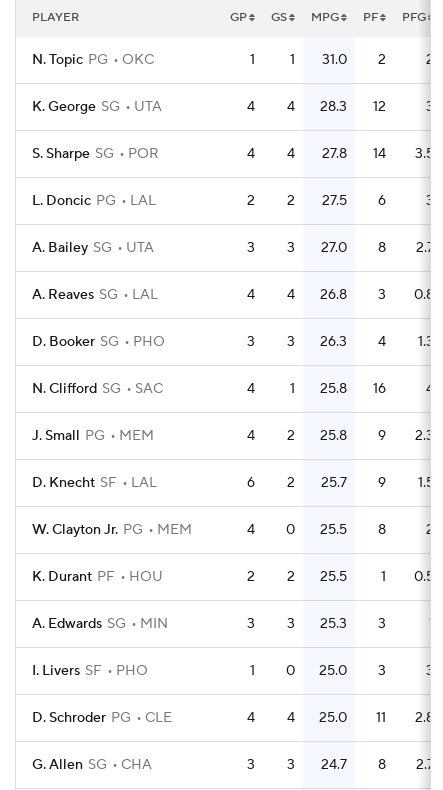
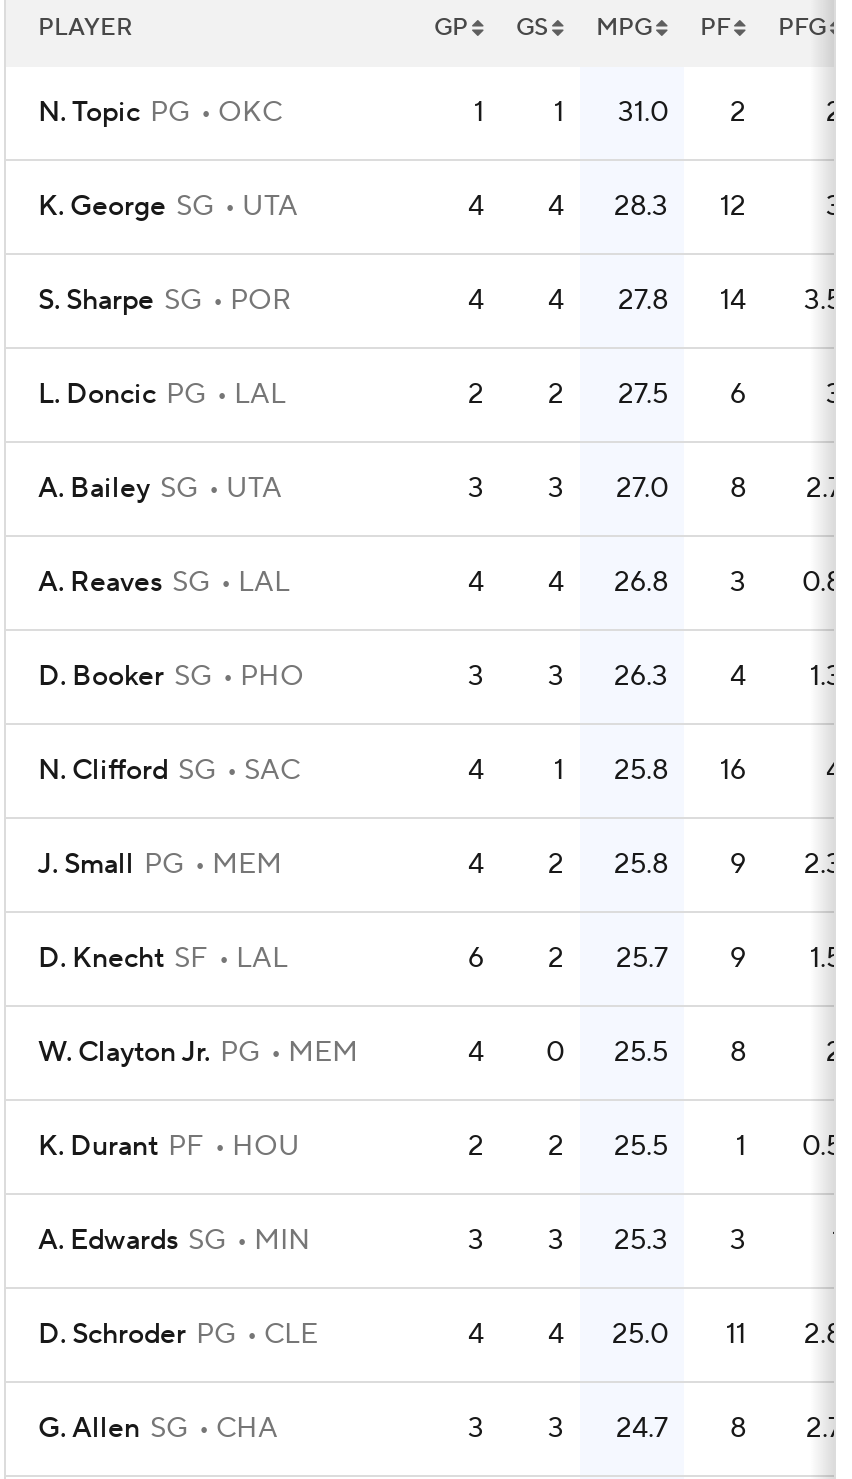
- I. Livers SF PHO
- 1
- 0
- 25.0
- 3
- 3
